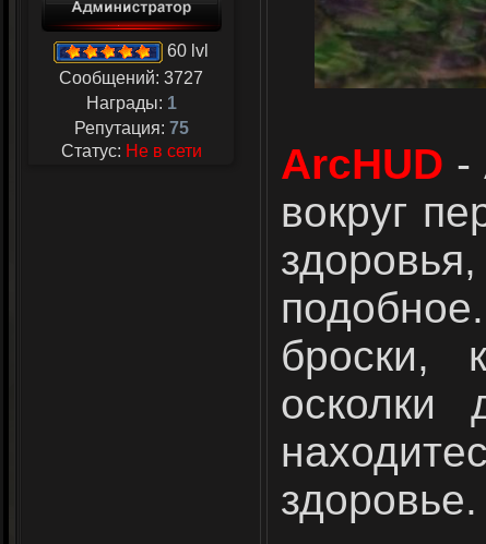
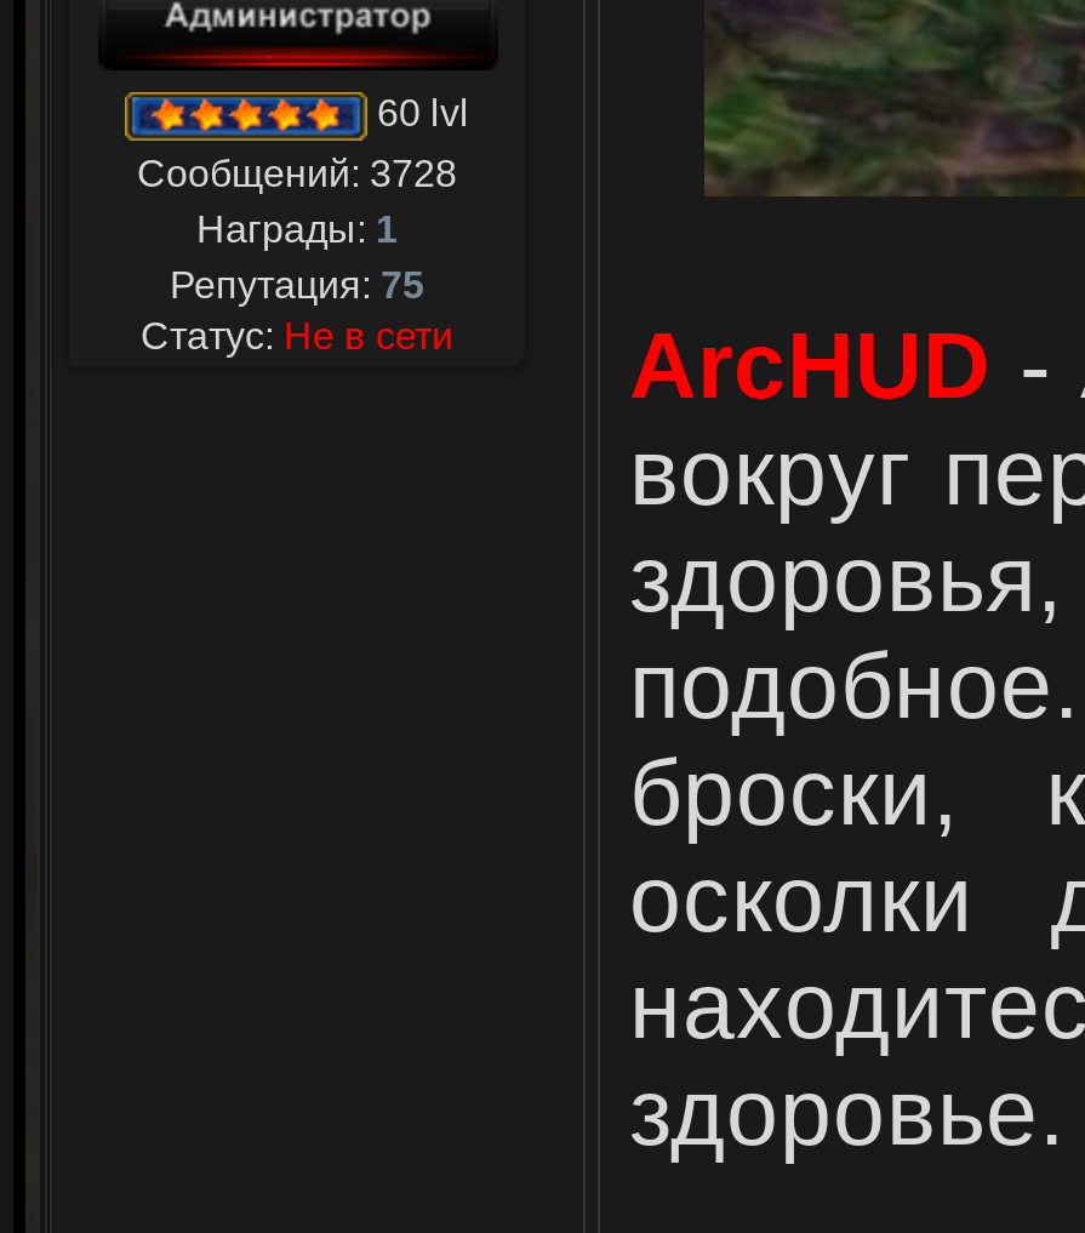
- Сообщений: 3727
+ Сообщений: 3728
